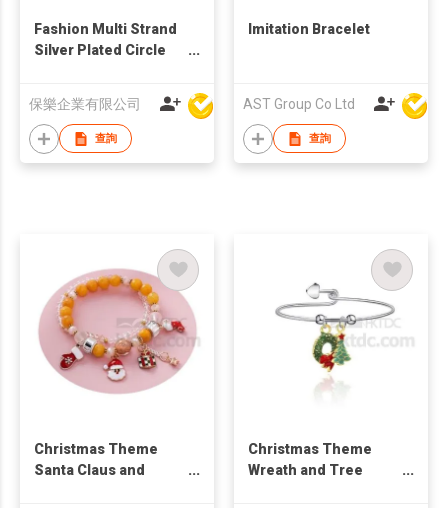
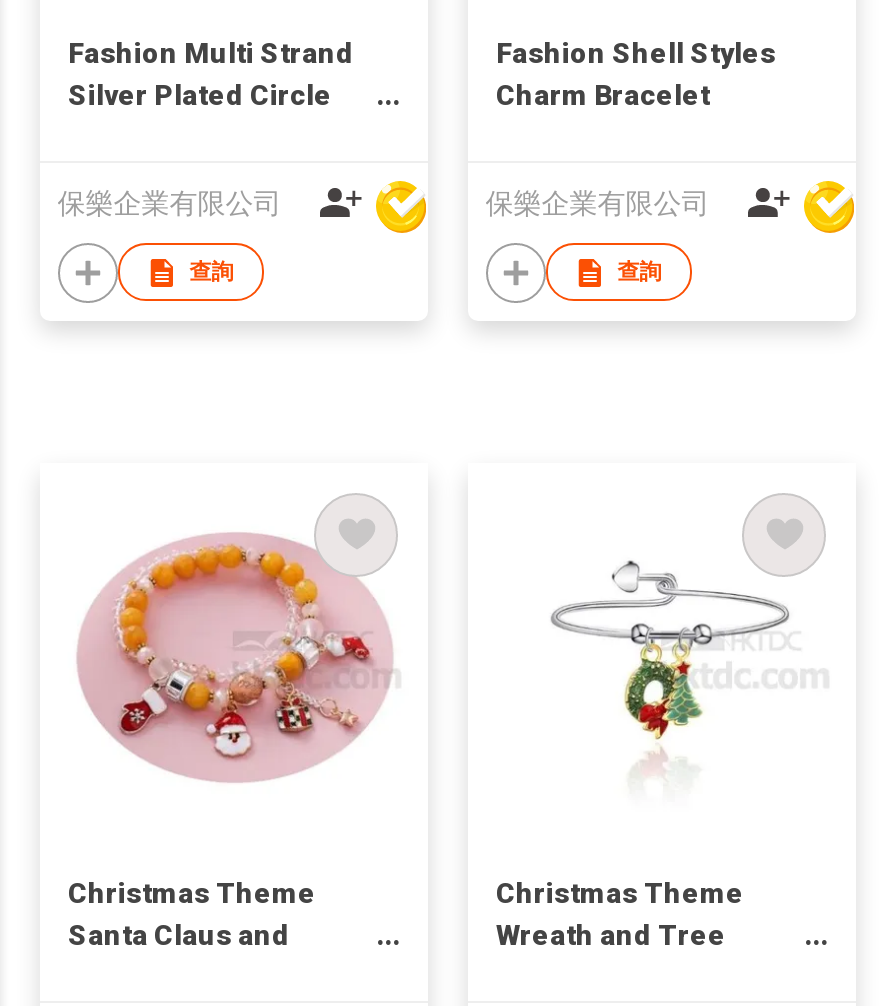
- Imitation Bracelet
+ Fashion Shell Styles
+ Charm Bracelet

- AST Group Co Ltd
+ 保樂企業有限公司
